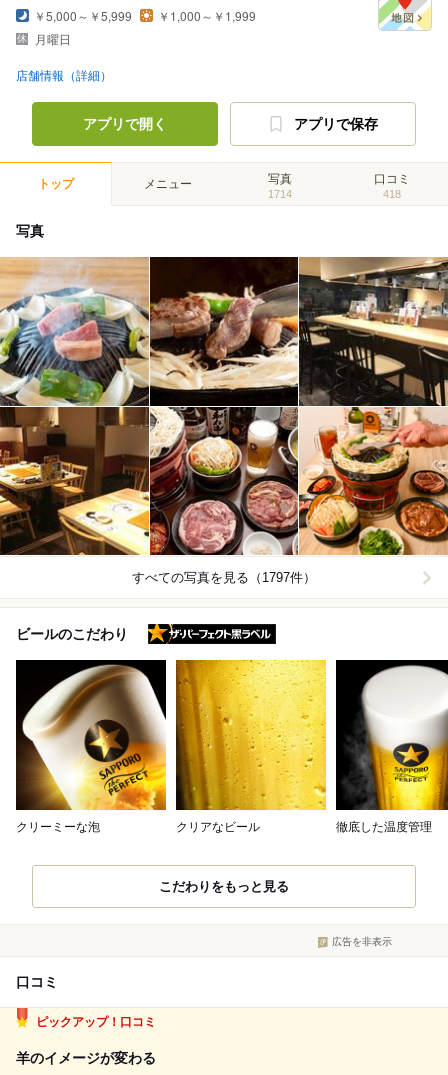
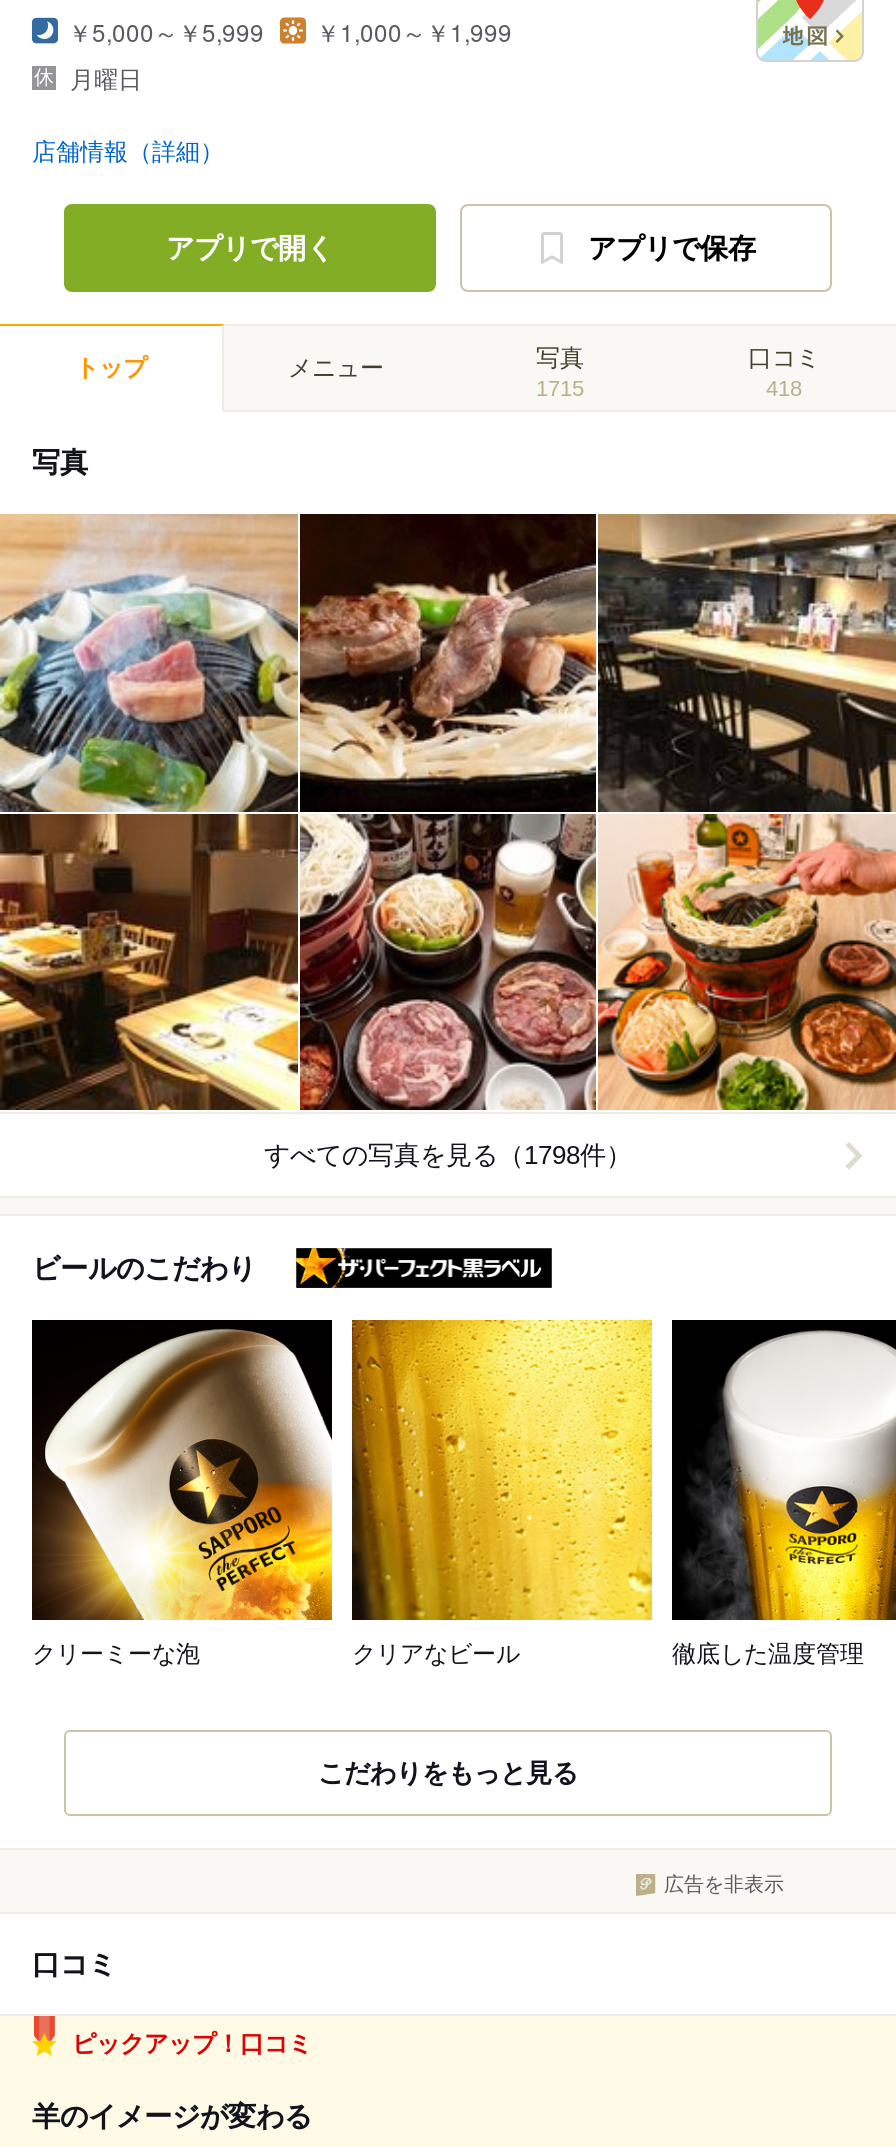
- 1714
+ 1715

- すべての写真を見る（1797件）
+ すべての写真を見る（1798件）
